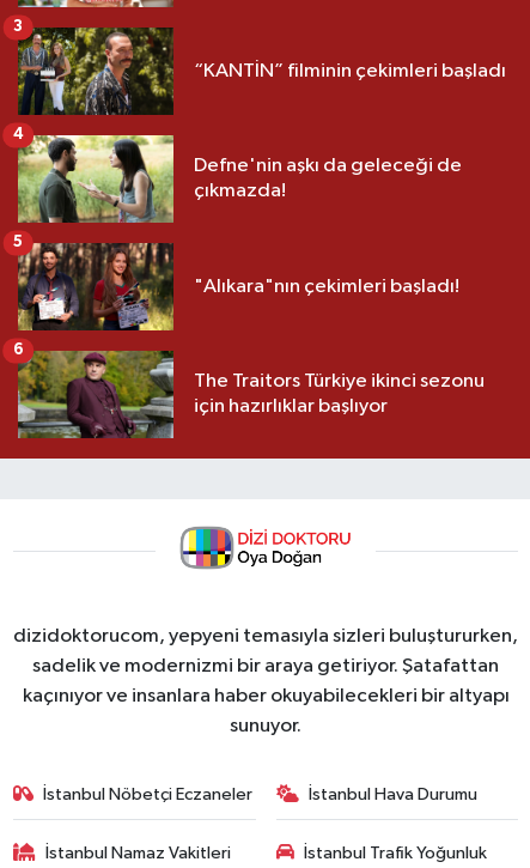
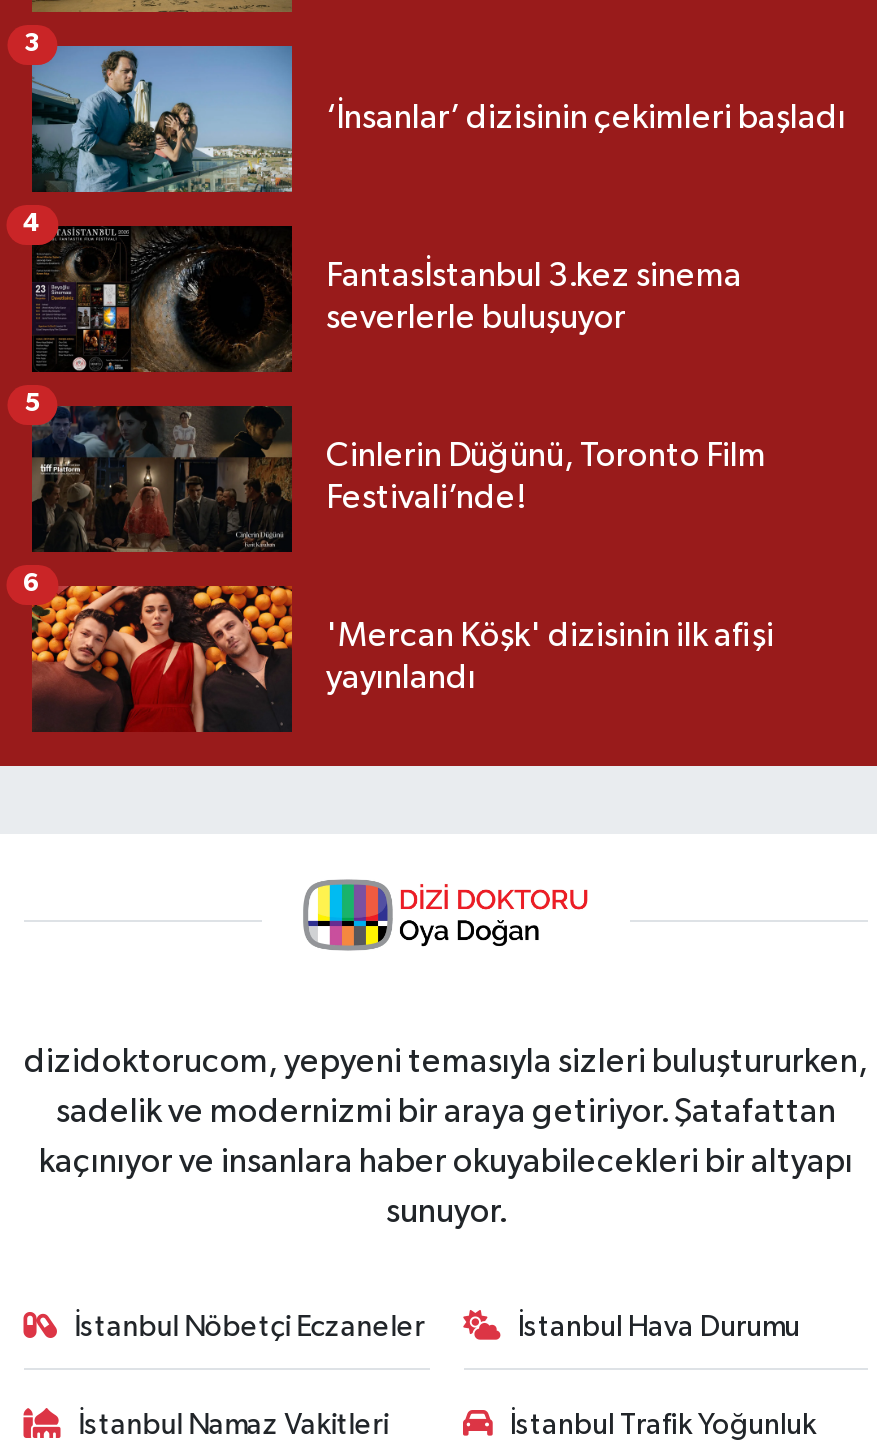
- [image]
- “KANTİN” filminin çekimleri başladı
+ [image]
+ ‘İnsanlar’ dizisinin çekimleri başladı

- [image]
- Defne'nin aşkı da geleceği de
- çıkmazda!
+ [image]
+ Fantasİstanbul 3.kez sinema
+ severlerle buluşuyor

- [image]
- "Alıkara"nın çekimleri başladı!
+ [image]
+ Cinlerin Düğünü, Toronto Film
+ Festivali’nde!

- [image]
- The Traitors Türkiye ikinci sezonu
- için hazırlıklar başlıyor
+ [image]
+ 'Mercan Köşk' dizisinin ilk afişi
+ yayınlandı
